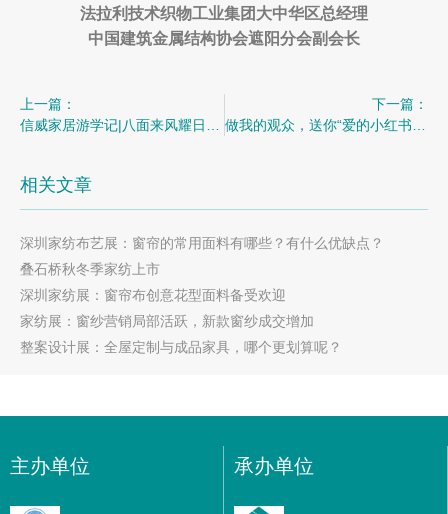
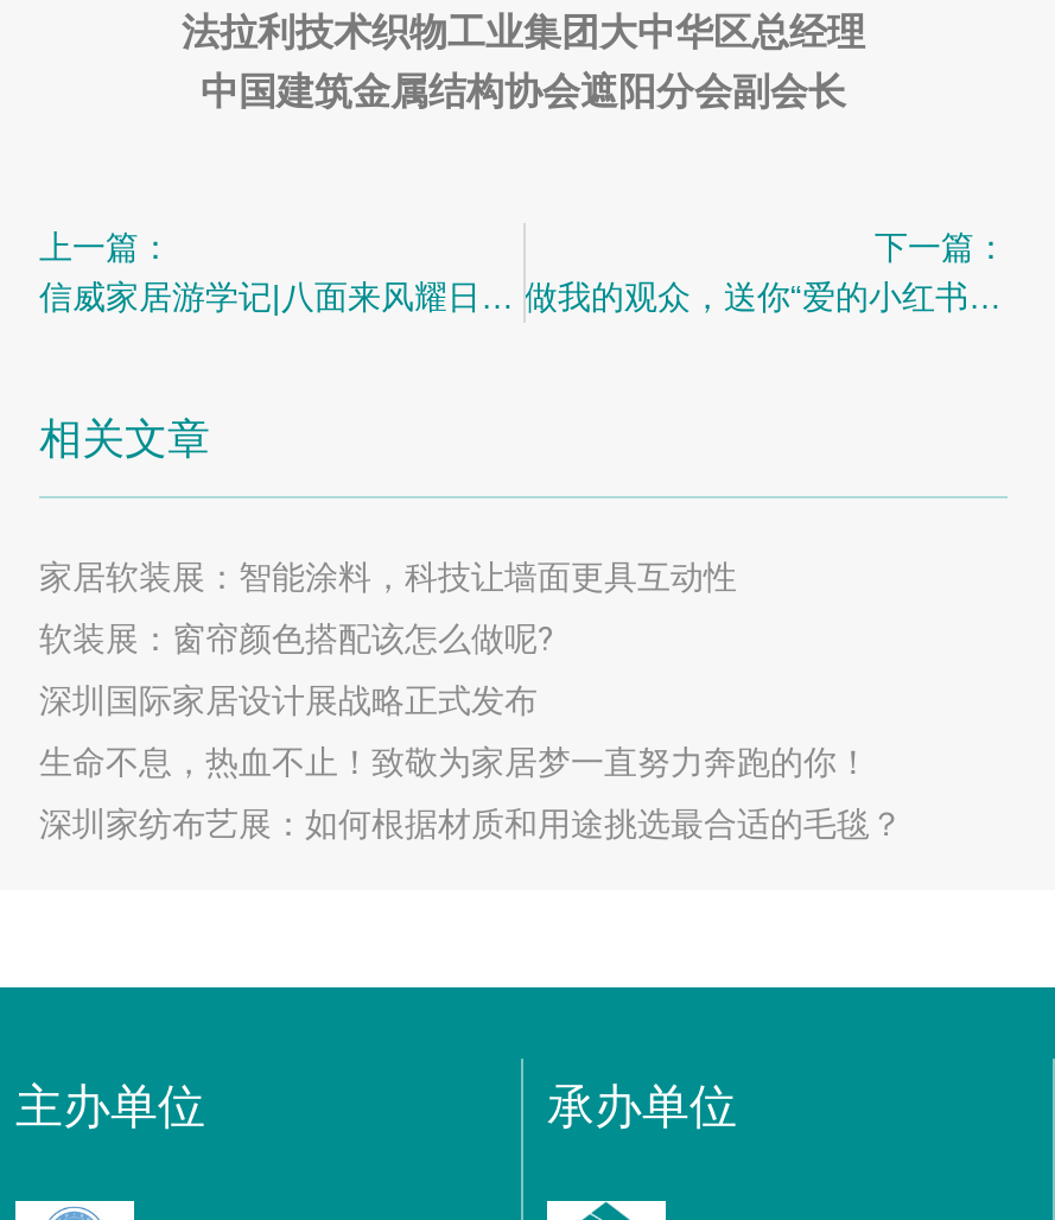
- 深圳家纺布艺展：窗帘的常用面料有哪些？有什么优缺点？
+ 家居软装展：智能涂料，科技让墙面更具互动性

- 叠石桥秋冬季家纺上市
+ 软装展：窗帘颜色搭配该怎么做呢?

- 深圳家纺展：窗帘布创意花型面料备受欢迎
+ 深圳国际家居设计展战略正式发布

- 家纺展：窗纱营销局部活跃，新款窗纱成交增加
+ 生命不息，热血不止！致敬为家居梦一直努力奔跑的你！

- 整案设计展：全屋定制与成品家具，哪个更划算呢？
+ 深圳家纺布艺展：如何根据材质和用途挑选最合适的毛毯？
